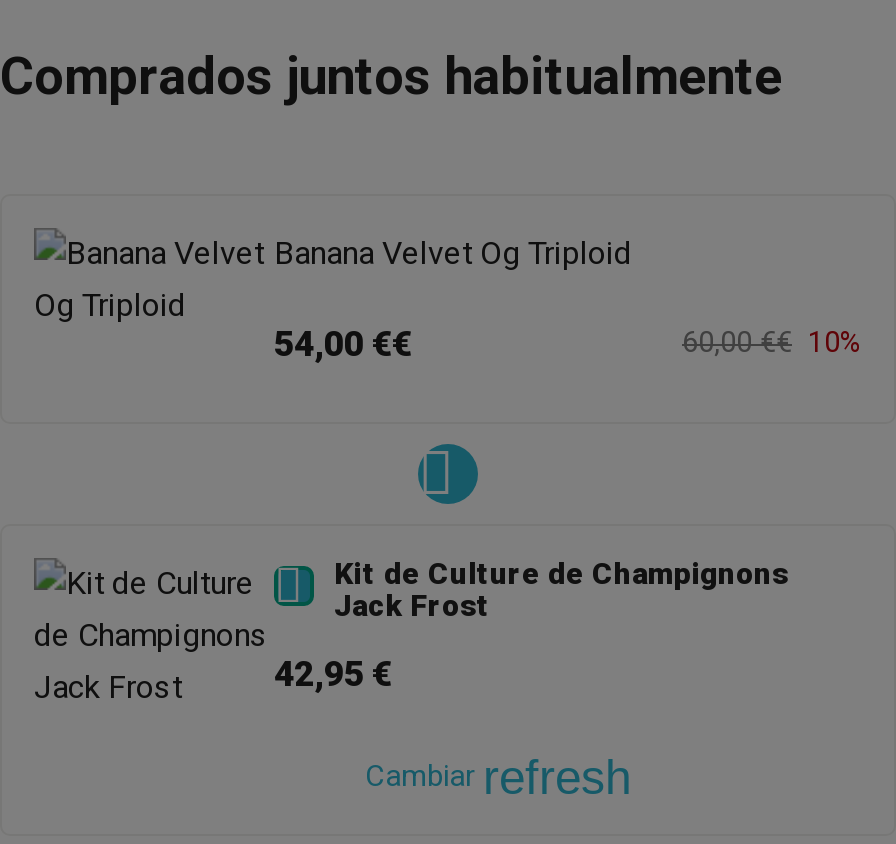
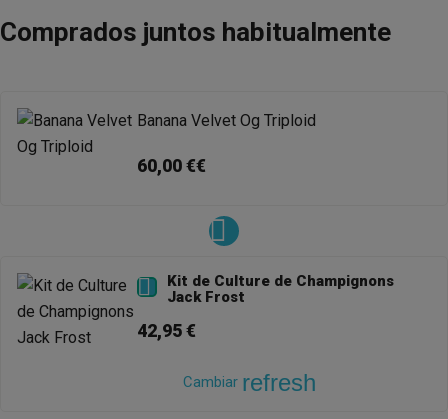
- 54,00 €€
- 60,00 €€ 10%
+ 60,00 €€
